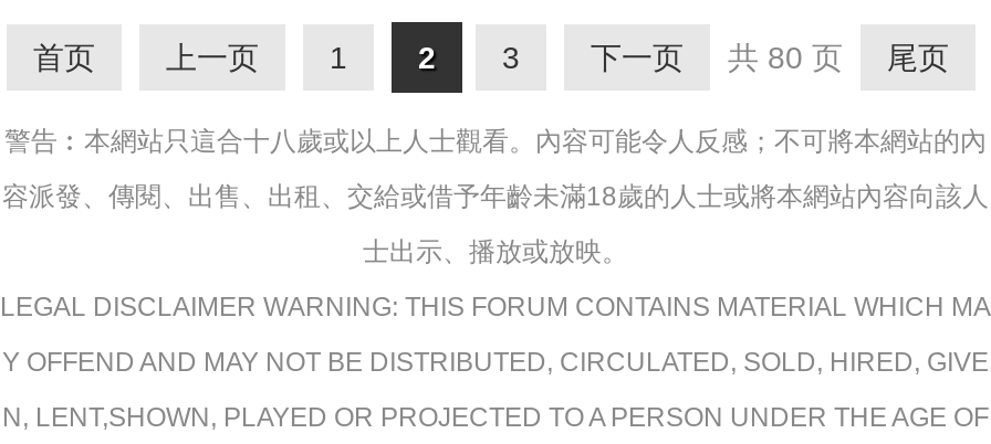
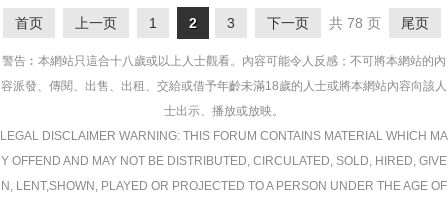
- 首页 上一页 1 2 3 下一页 共 80 页 尾页
+ 首页 上一页 1 2 3 下一页 共 78 页 尾页
